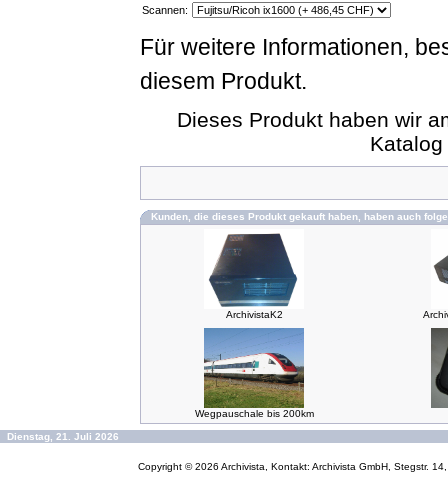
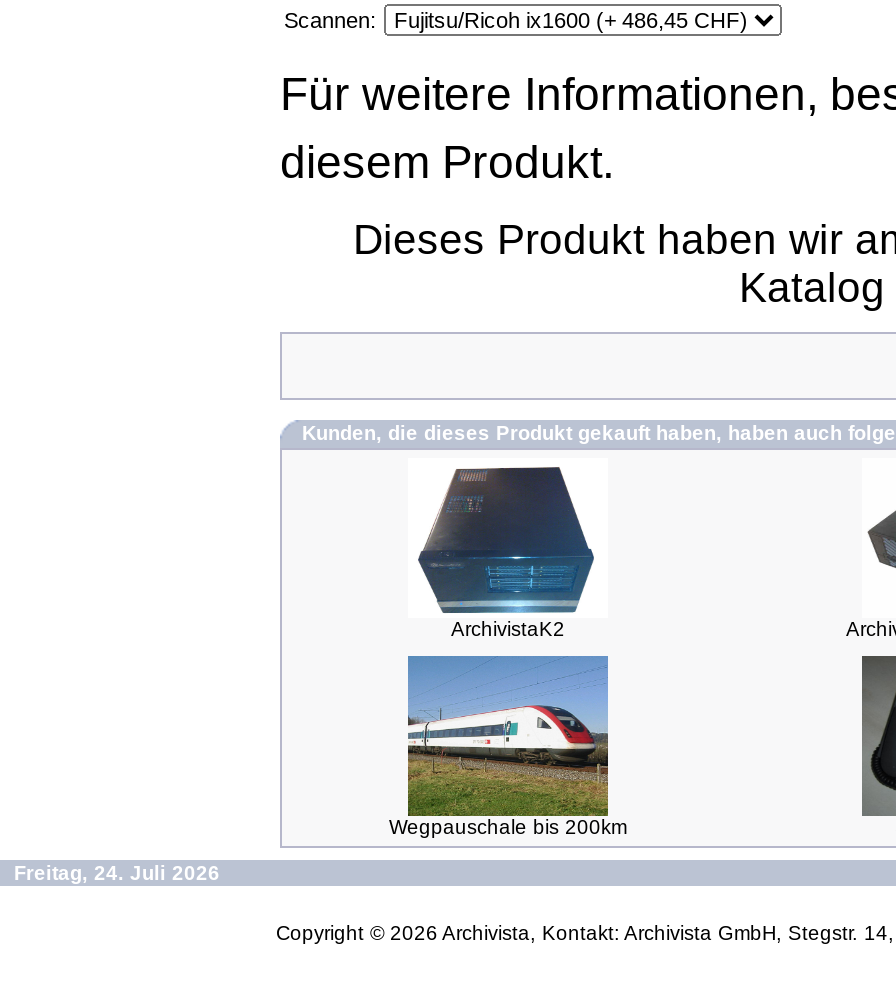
- Dienstag, 21. Juli 2026
+ Freitag, 24. Juli 2026
